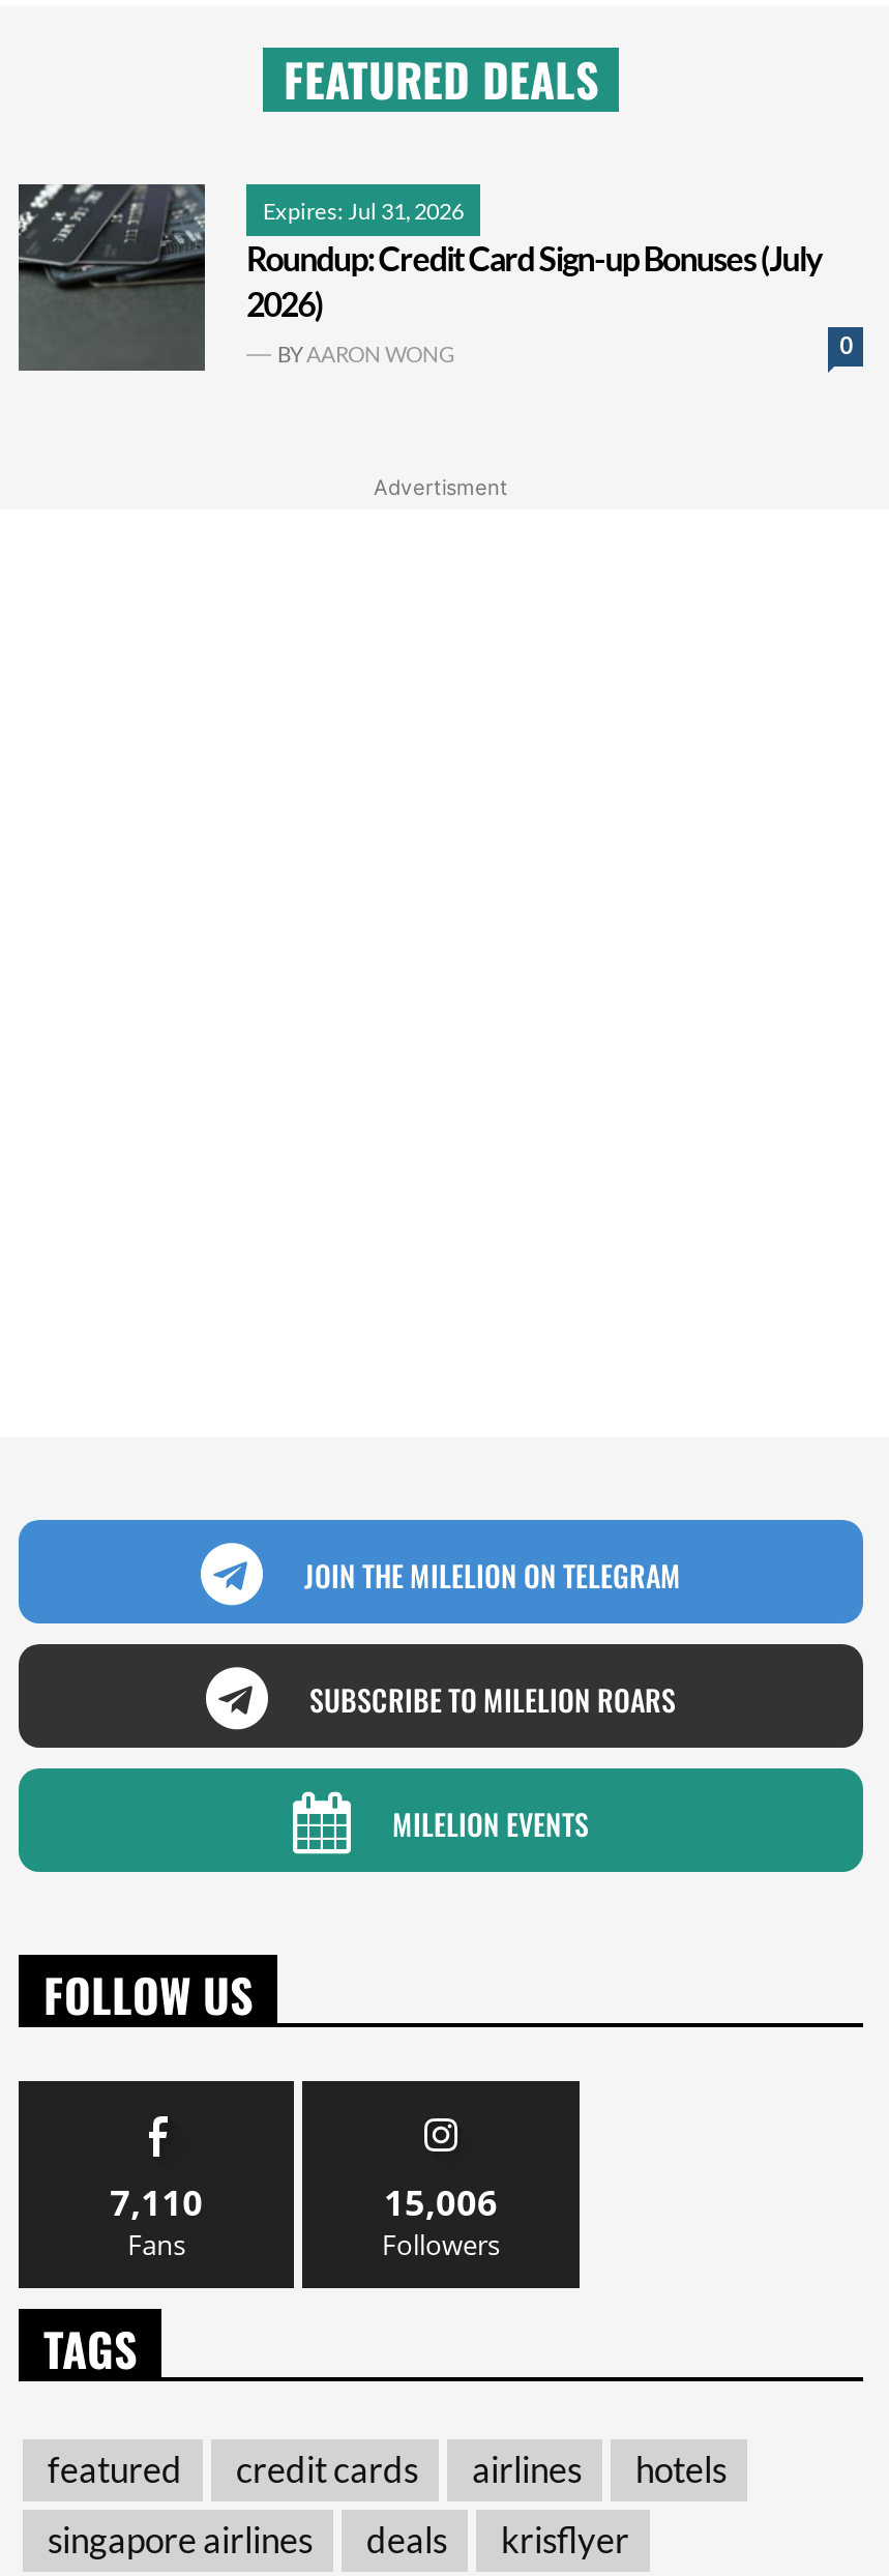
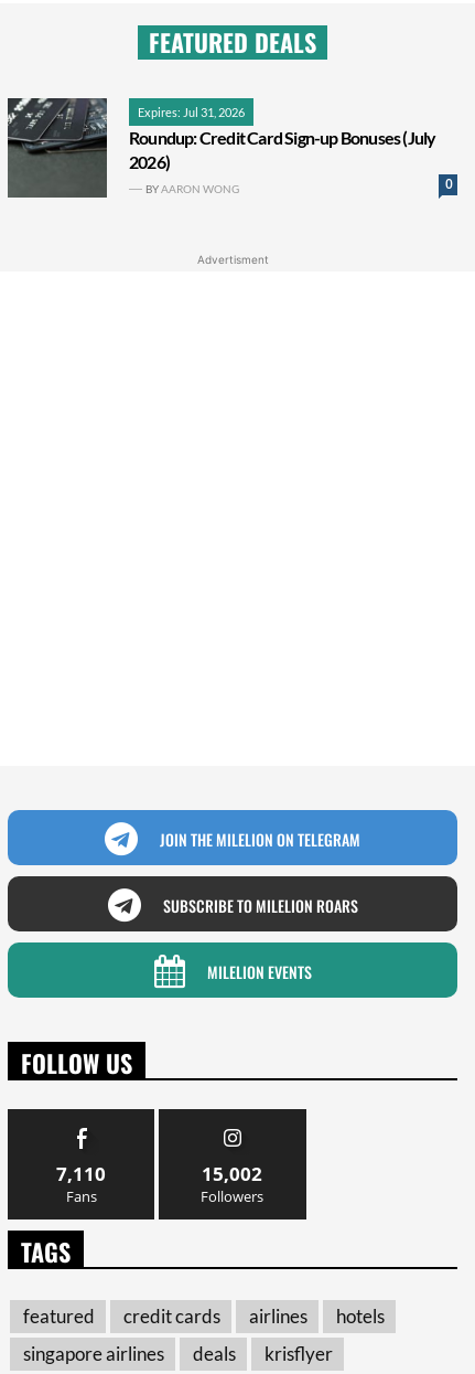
- 15,006
+ 15,002
